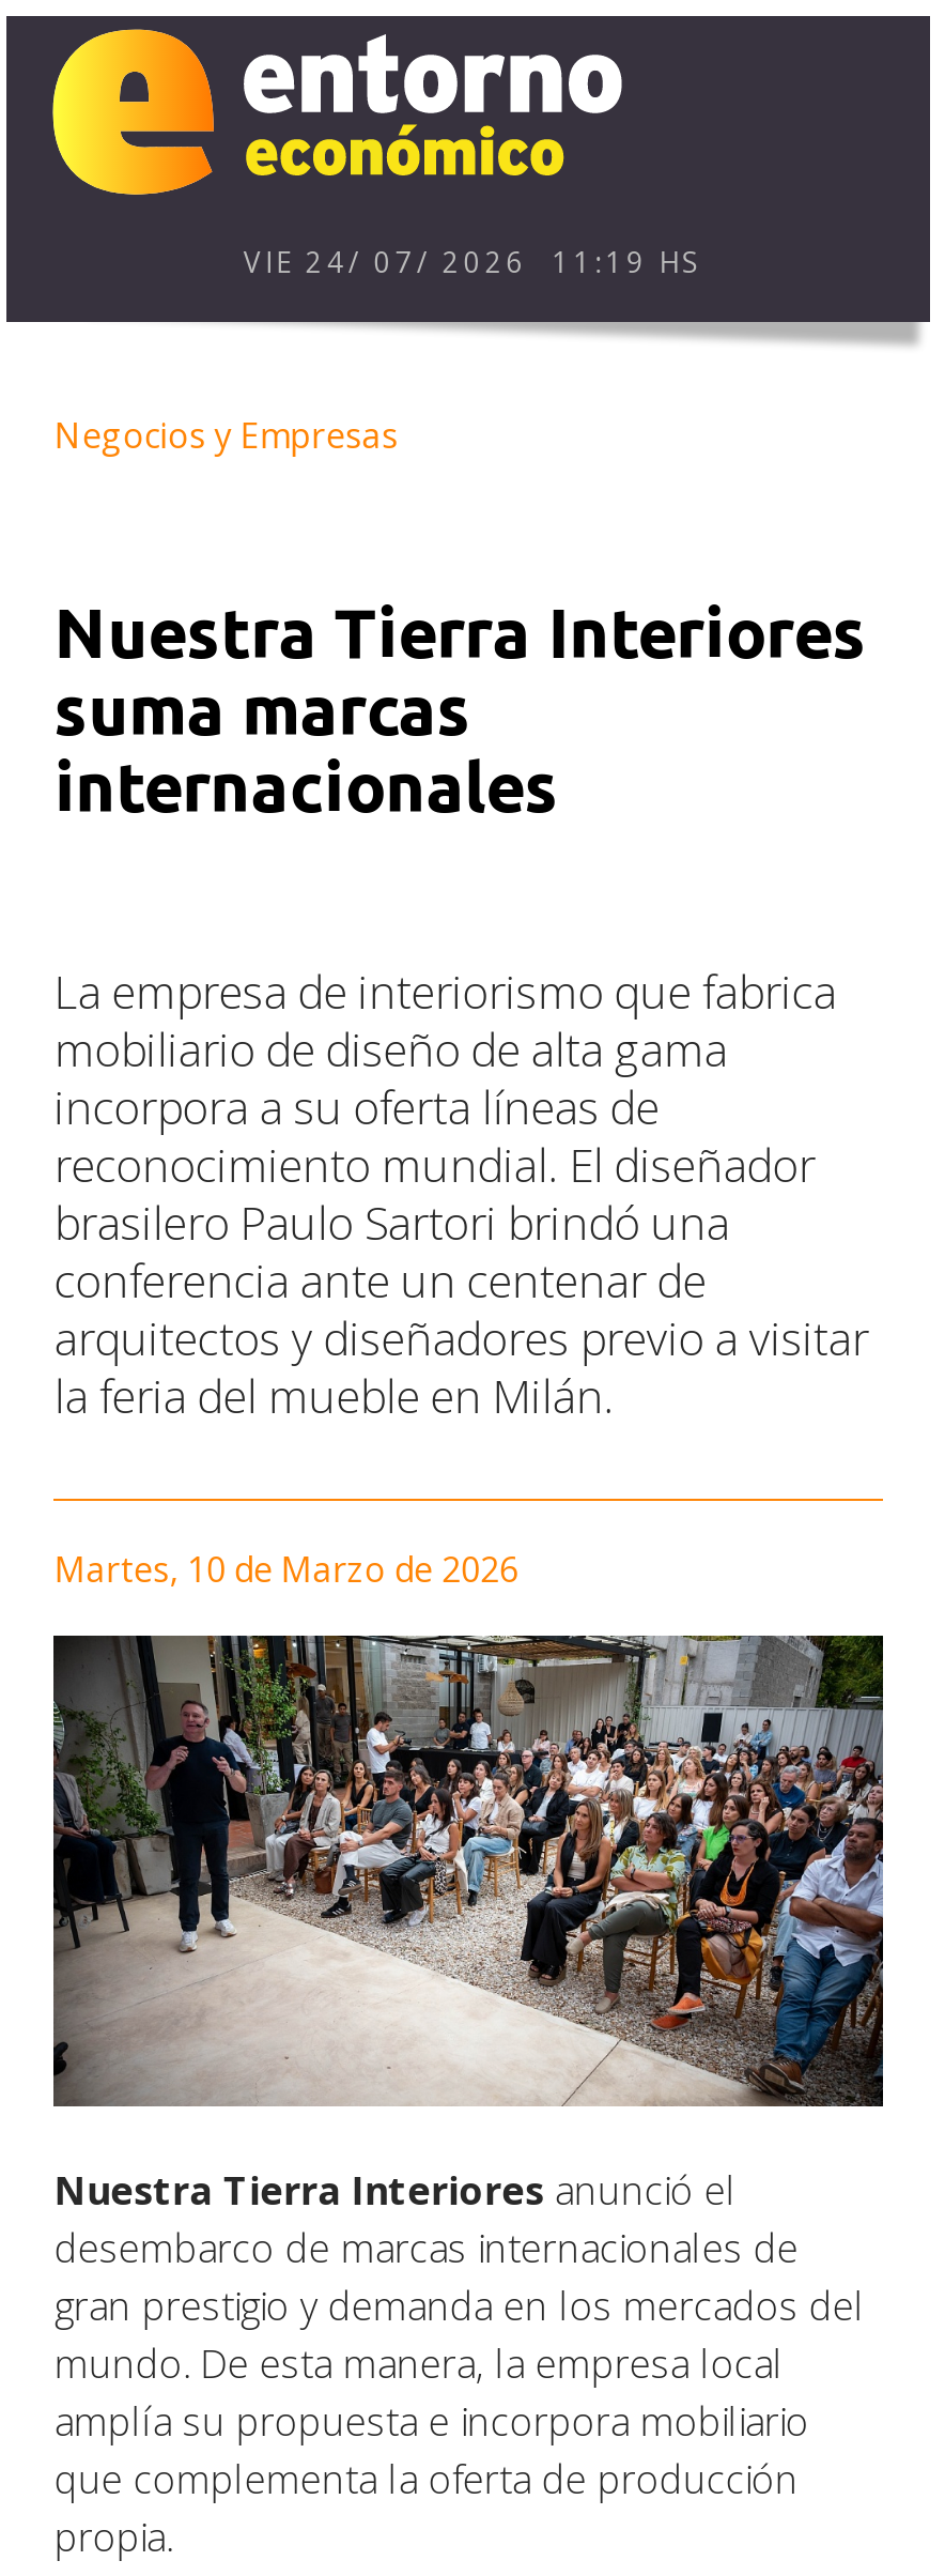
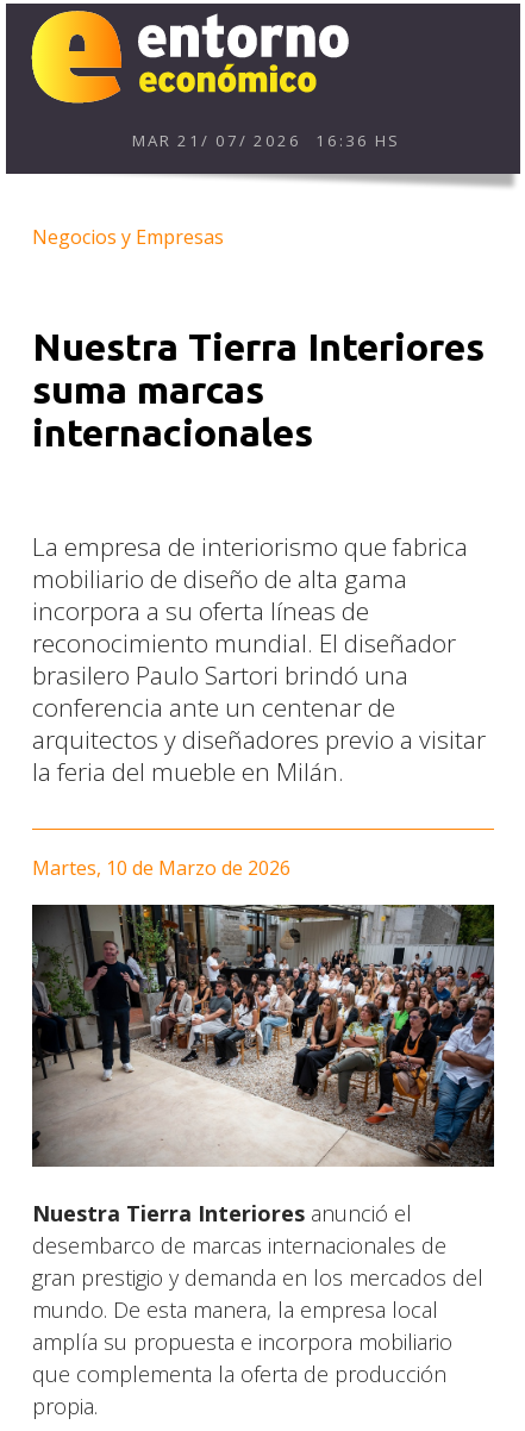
- VIE 24/ 07/ 2026
- 11:19 HS
+ MAR 21/ 07/ 2026
+ 16:36 HS
